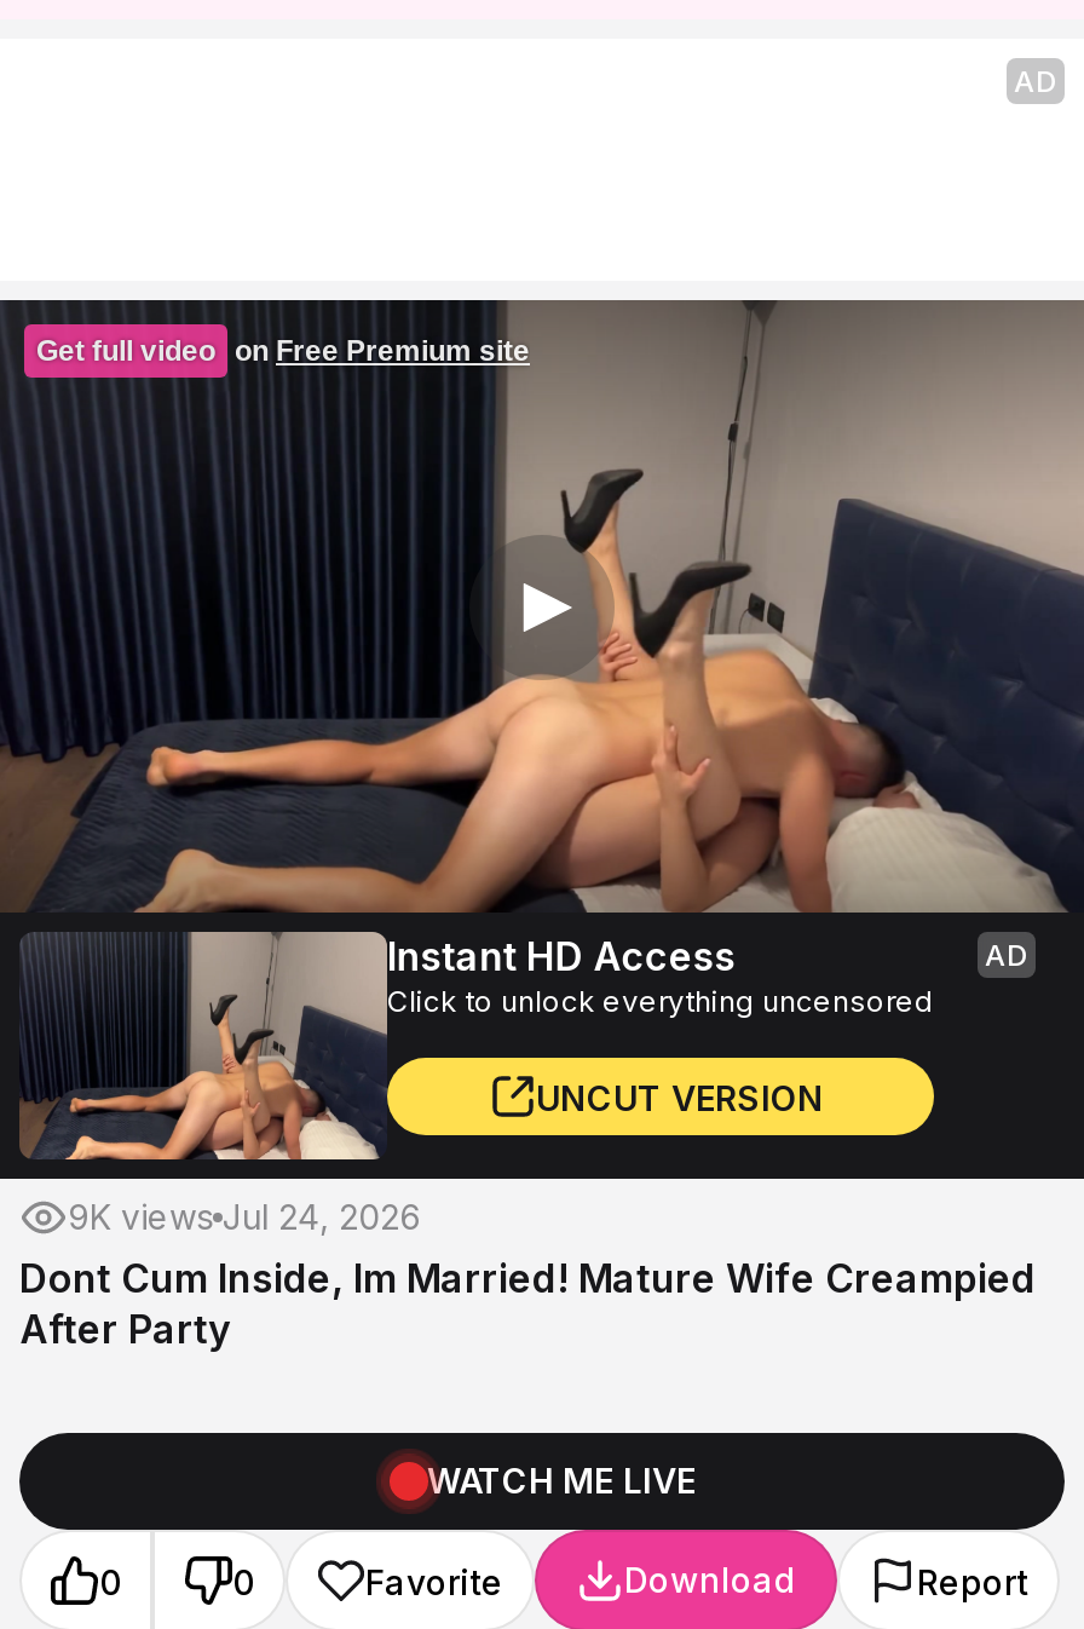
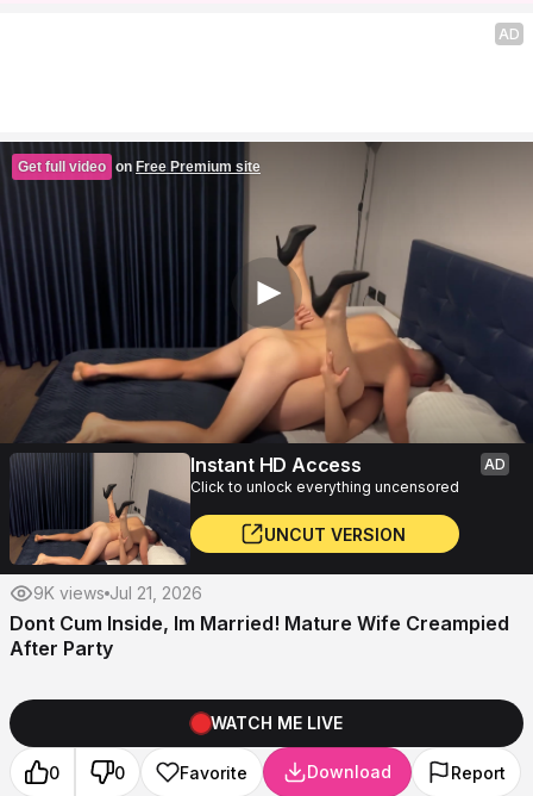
- 9K views Jul 24, 2026
+ 9K views Jul 21, 2026
